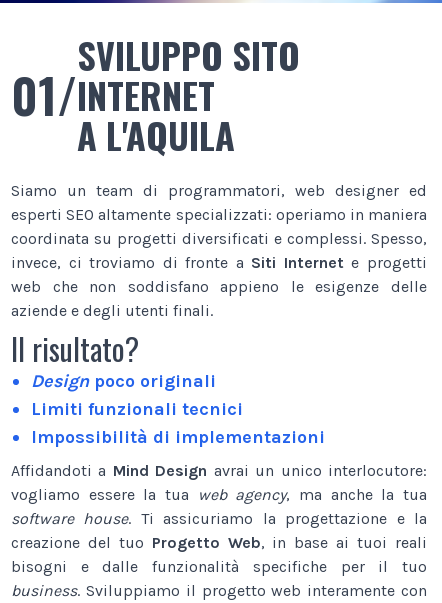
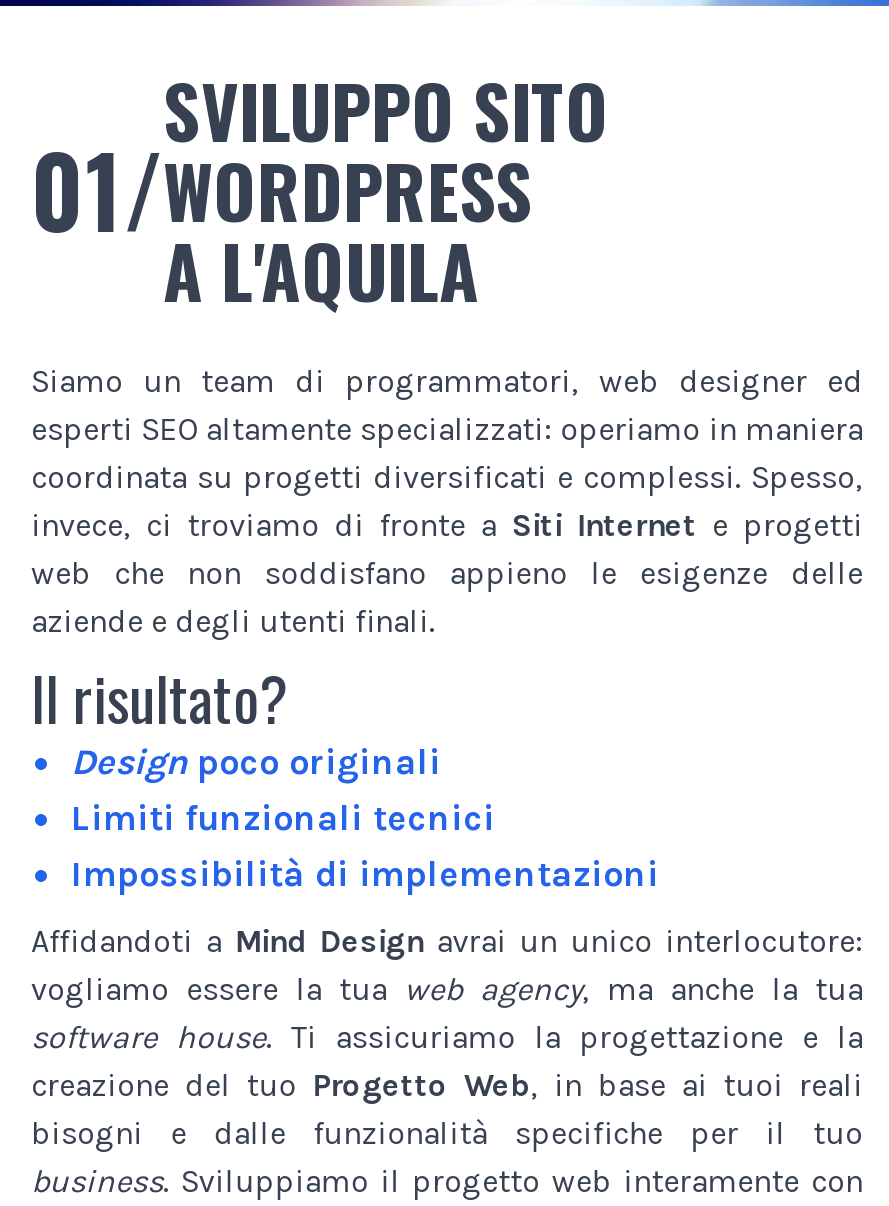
- INTERNET
+ WORDPRESS
